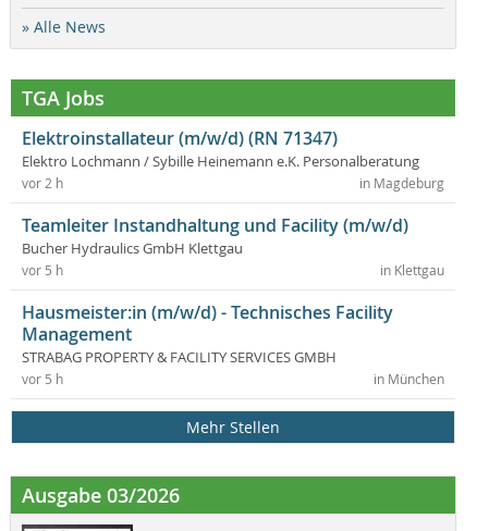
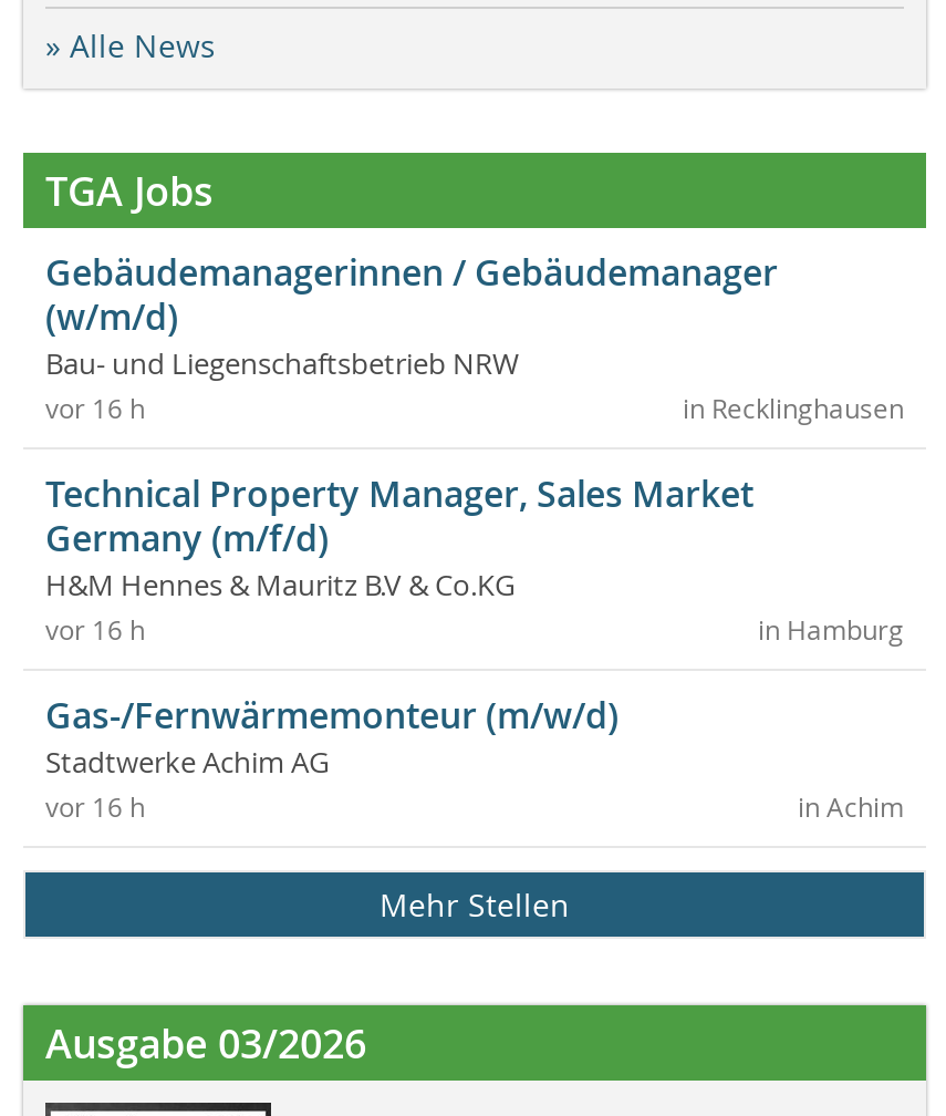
- Elektroinstallateur (m/w/d) (RN 71347)
- Elektro Lochmann / Sybille Heinemann e.K. Personalberatung
- in Magdeburg
- vor 2 h
+ Gebäudemanagerinnen / Gebäudemanager
+ (w/m/d)
+ Bau- und Liegenschaftsbetrieb NRW
+ in Recklinghausen
+ vor 16 h

- Teamleiter Instandhaltung und Facility (m/w/d)
- Bucher Hydraulics GmbH Klettgau
- in Klettgau
- vor 5 h
+ Technical Property Manager, Sales Market
+ Germany (m/f/d)
+ H&M Hennes & Mauritz B.V & Co.KG
+ in Hamburg
+ vor 16 h

- Hausmeister:in (m/w/d) - Technisches Facility
- Management
- STRABAG PROPERTY & FACILITY SERVICES GMBH
- in München
- vor 5 h
+ Gas-/Fernwärmemonteur (m/w/d)
+ Stadtwerke Achim AG
+ in Achim
+ vor 16 h
